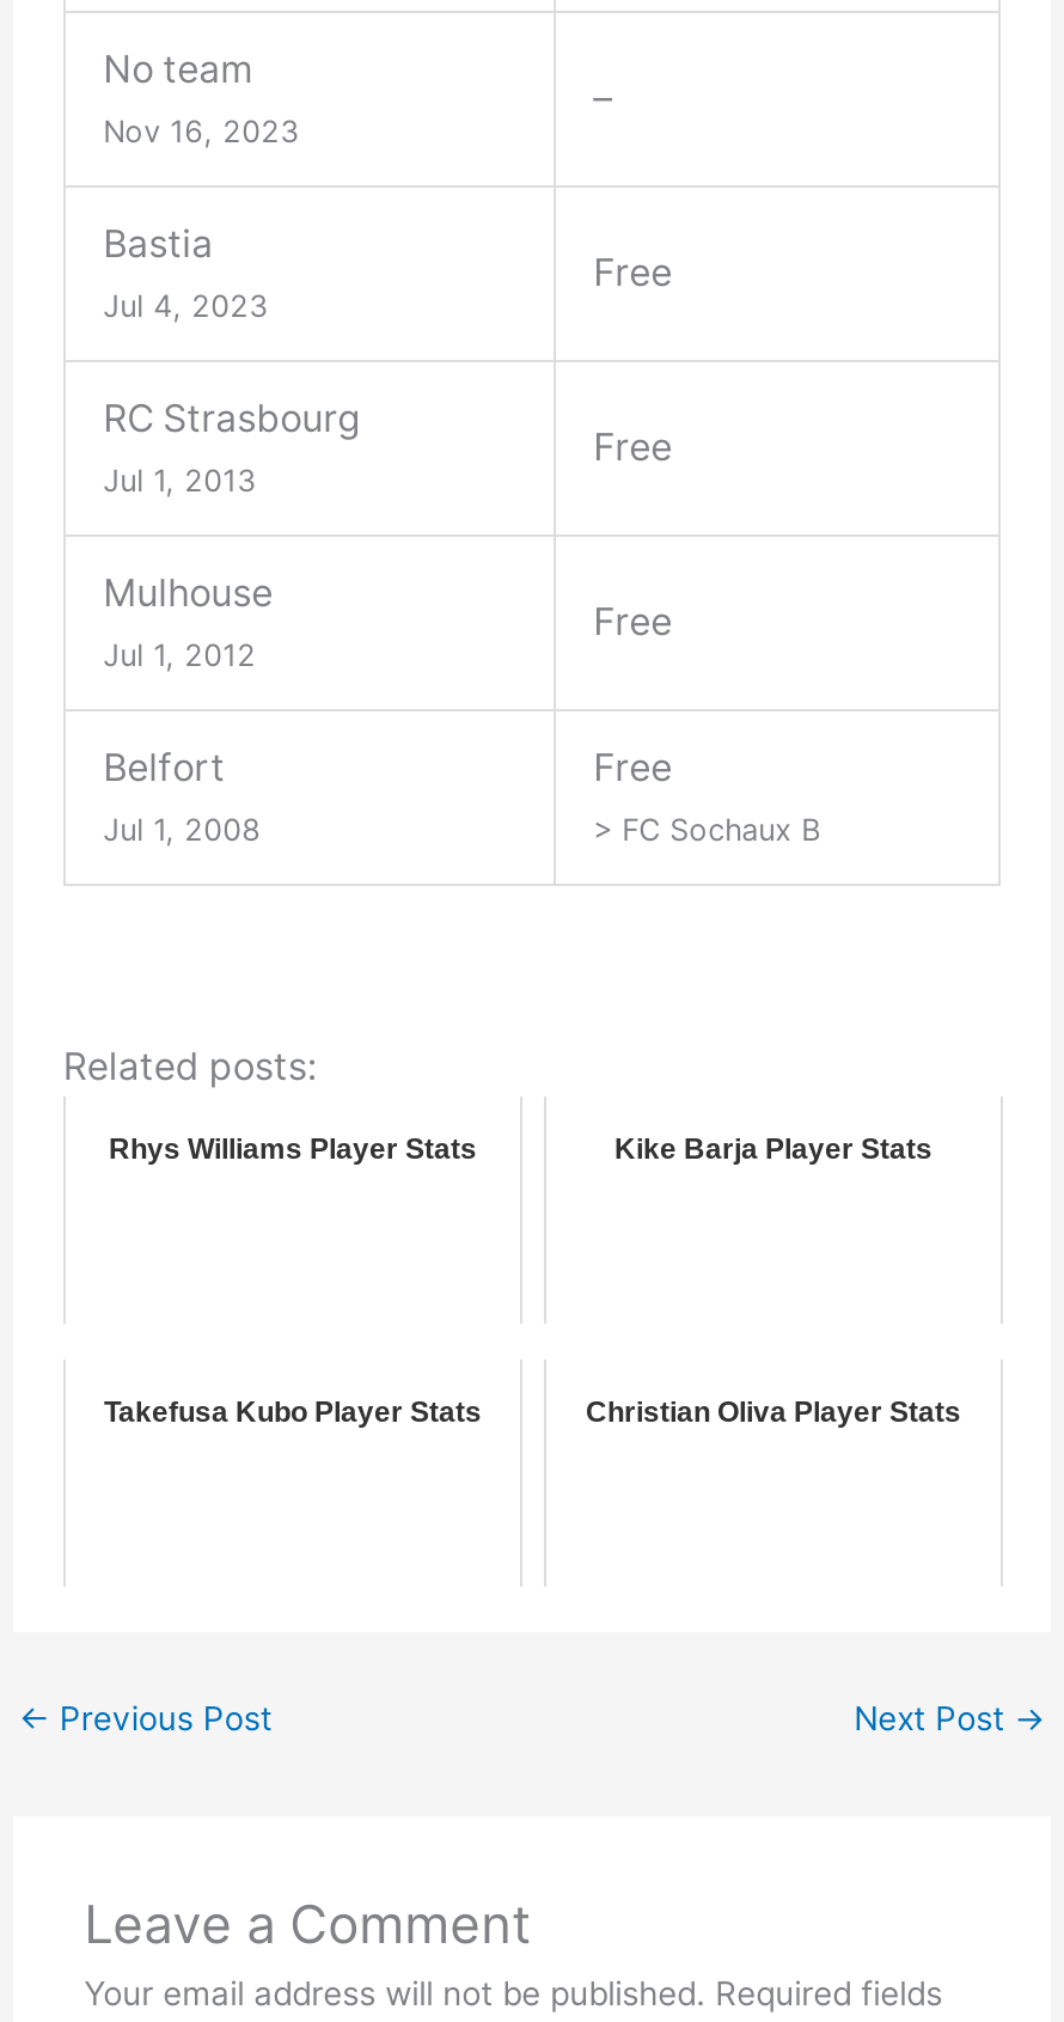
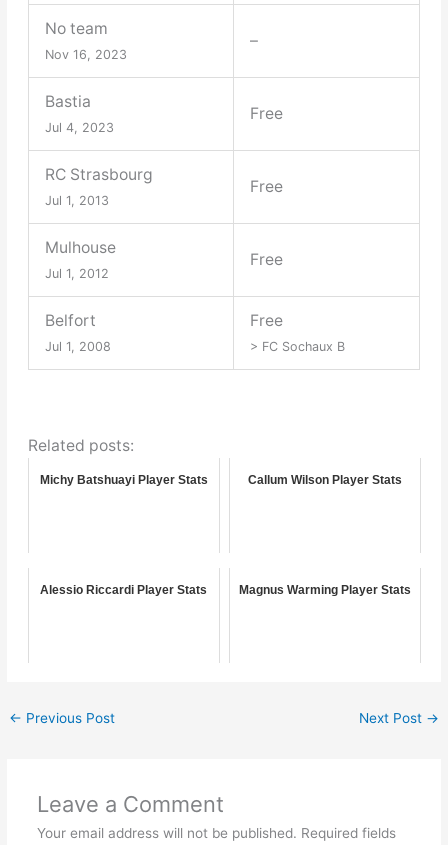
- Rhys Williams Player Stats
+ Michy Batshuayi Player Stats

- Kike Barja Player Stats
+ Callum Wilson Player Stats

- Takefusa Kubo Player Stats
+ Alessio Riccardi Player Stats

- Christian Oliva Player Stats
+ Magnus Warming Player Stats
